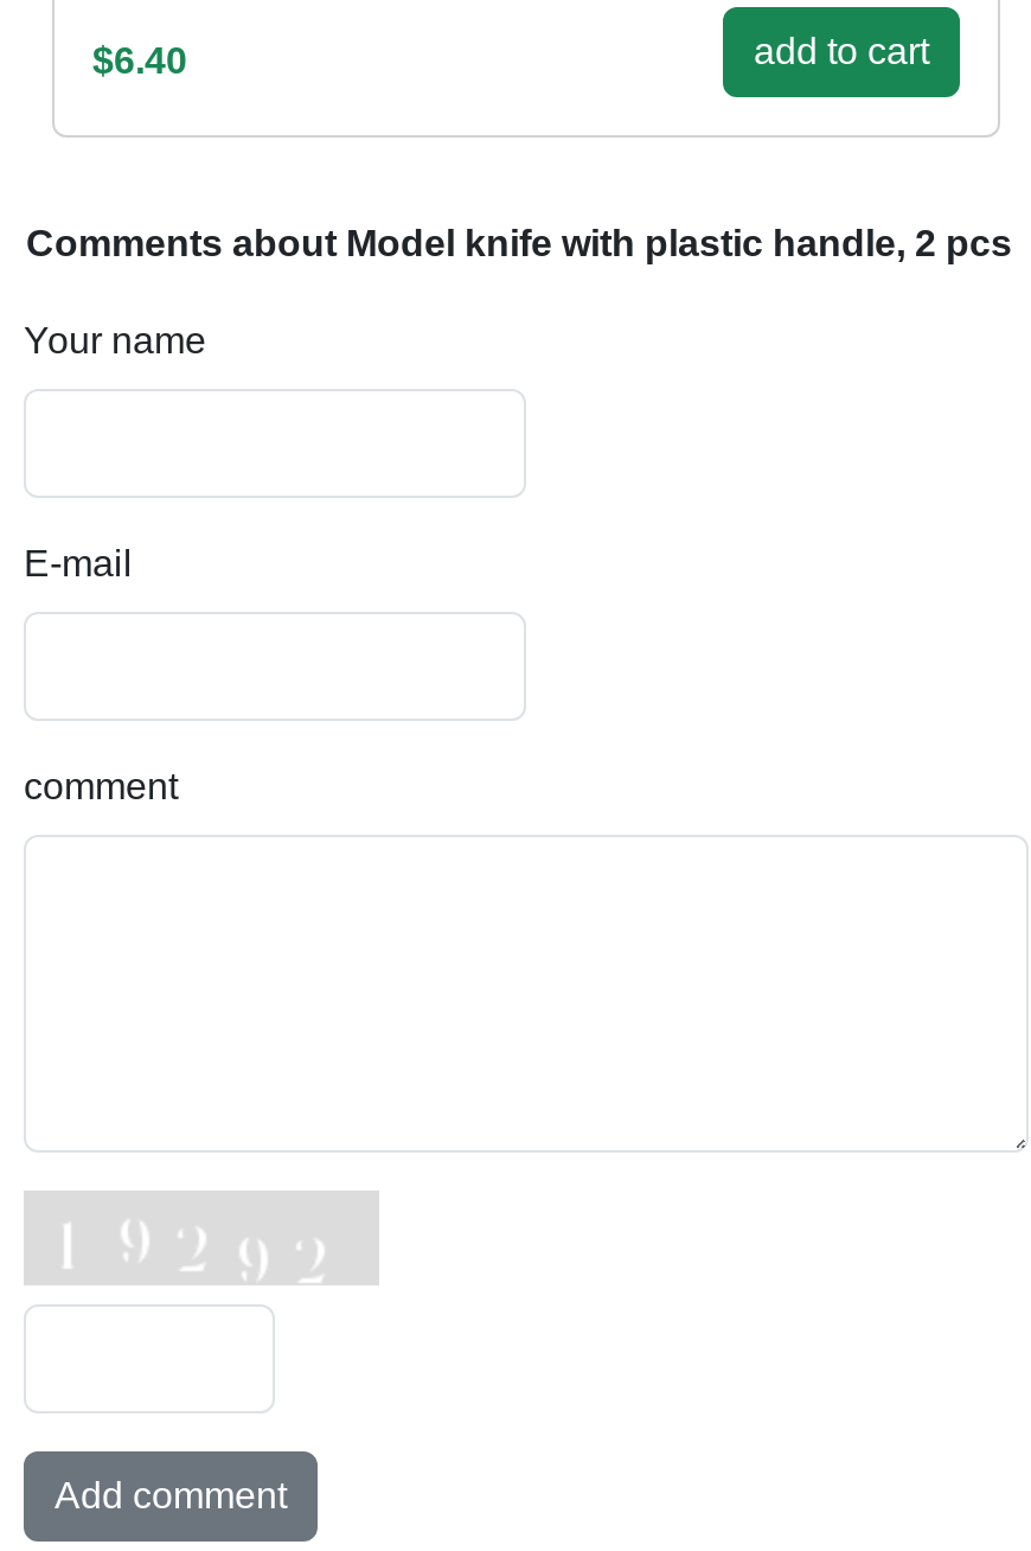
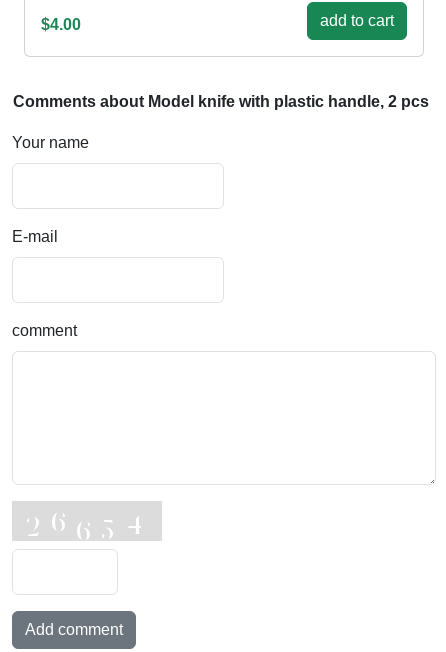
- $6.40
+ $4.00
